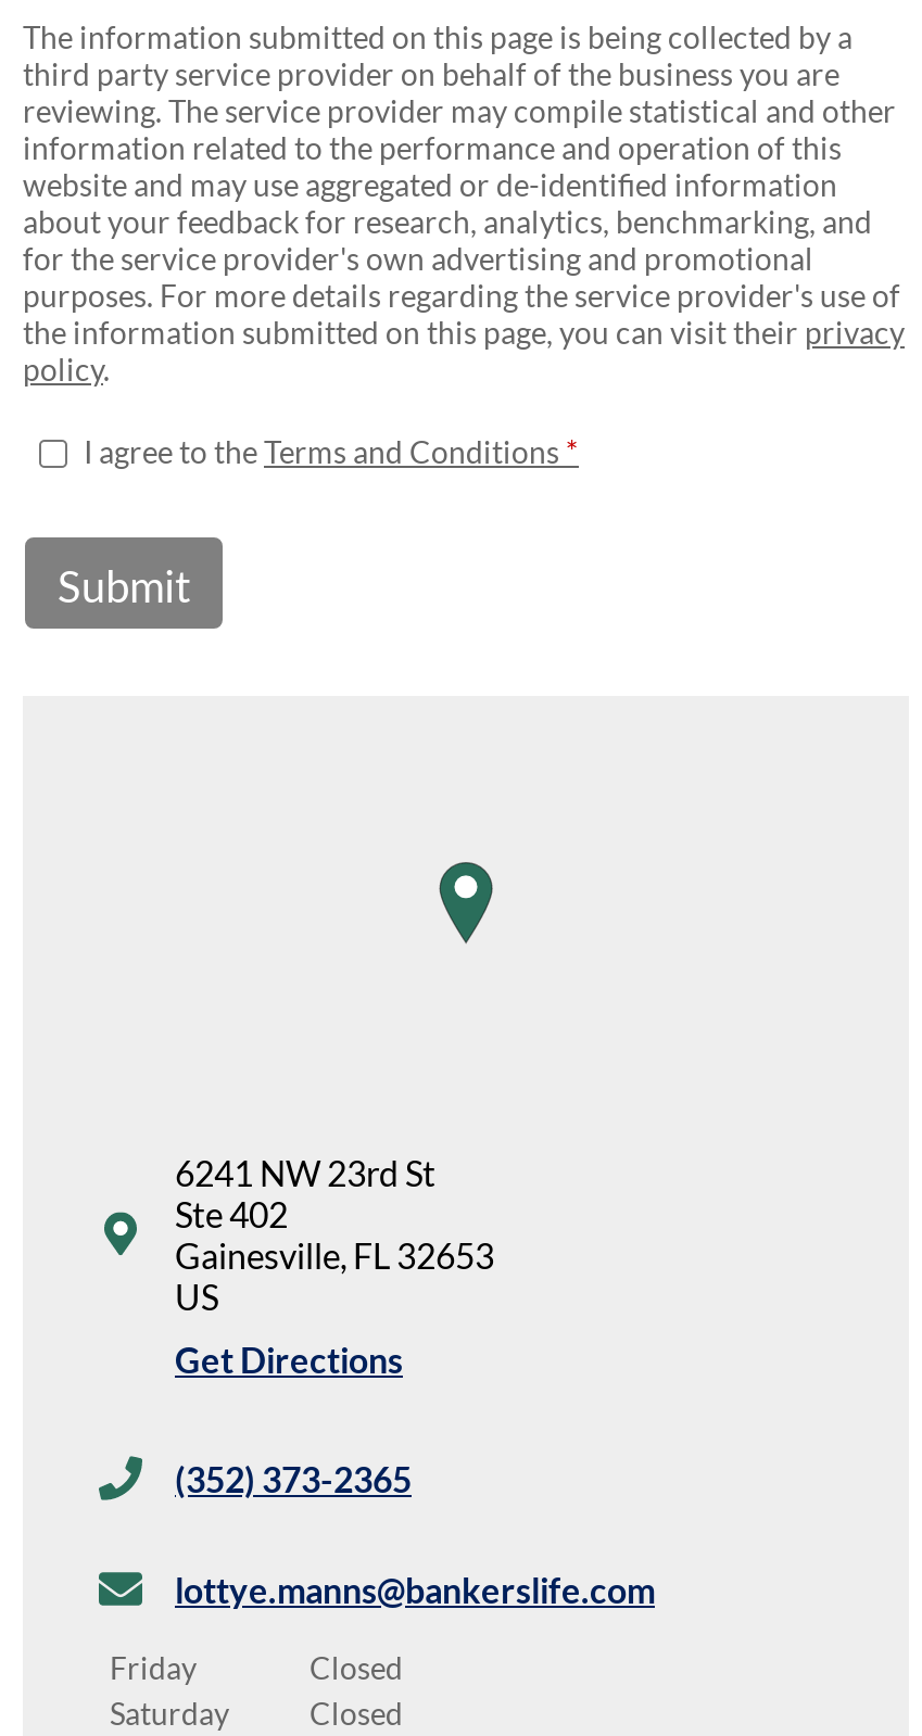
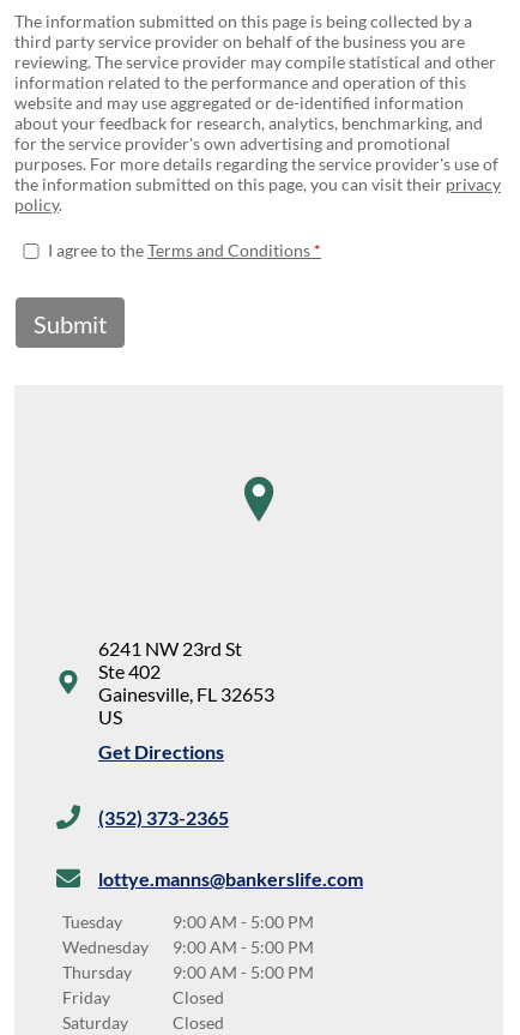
+ Tuesday
+ 9:00 AM - 5:00 PM
+ Wednesday
+ 9:00 AM - 5:00 PM
+ Thursday
+ 9:00 AM - 5:00 PM
